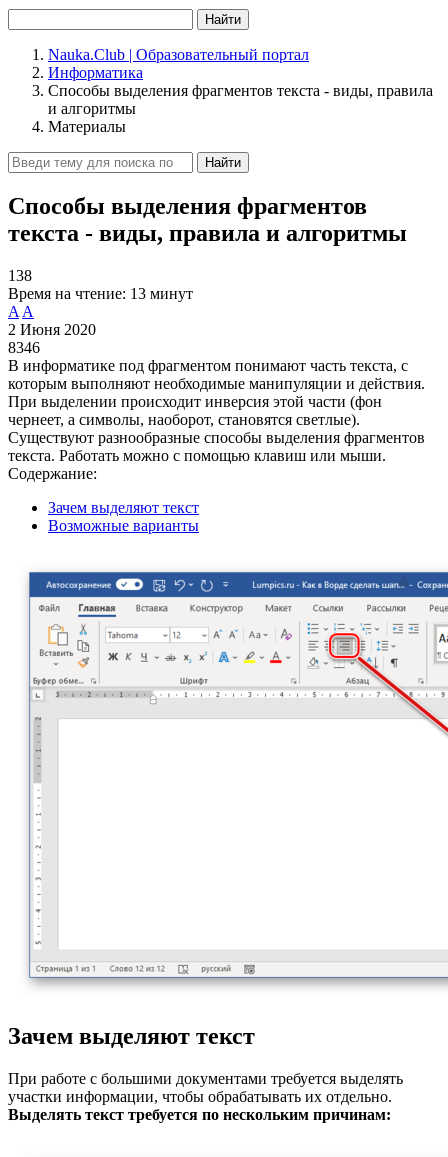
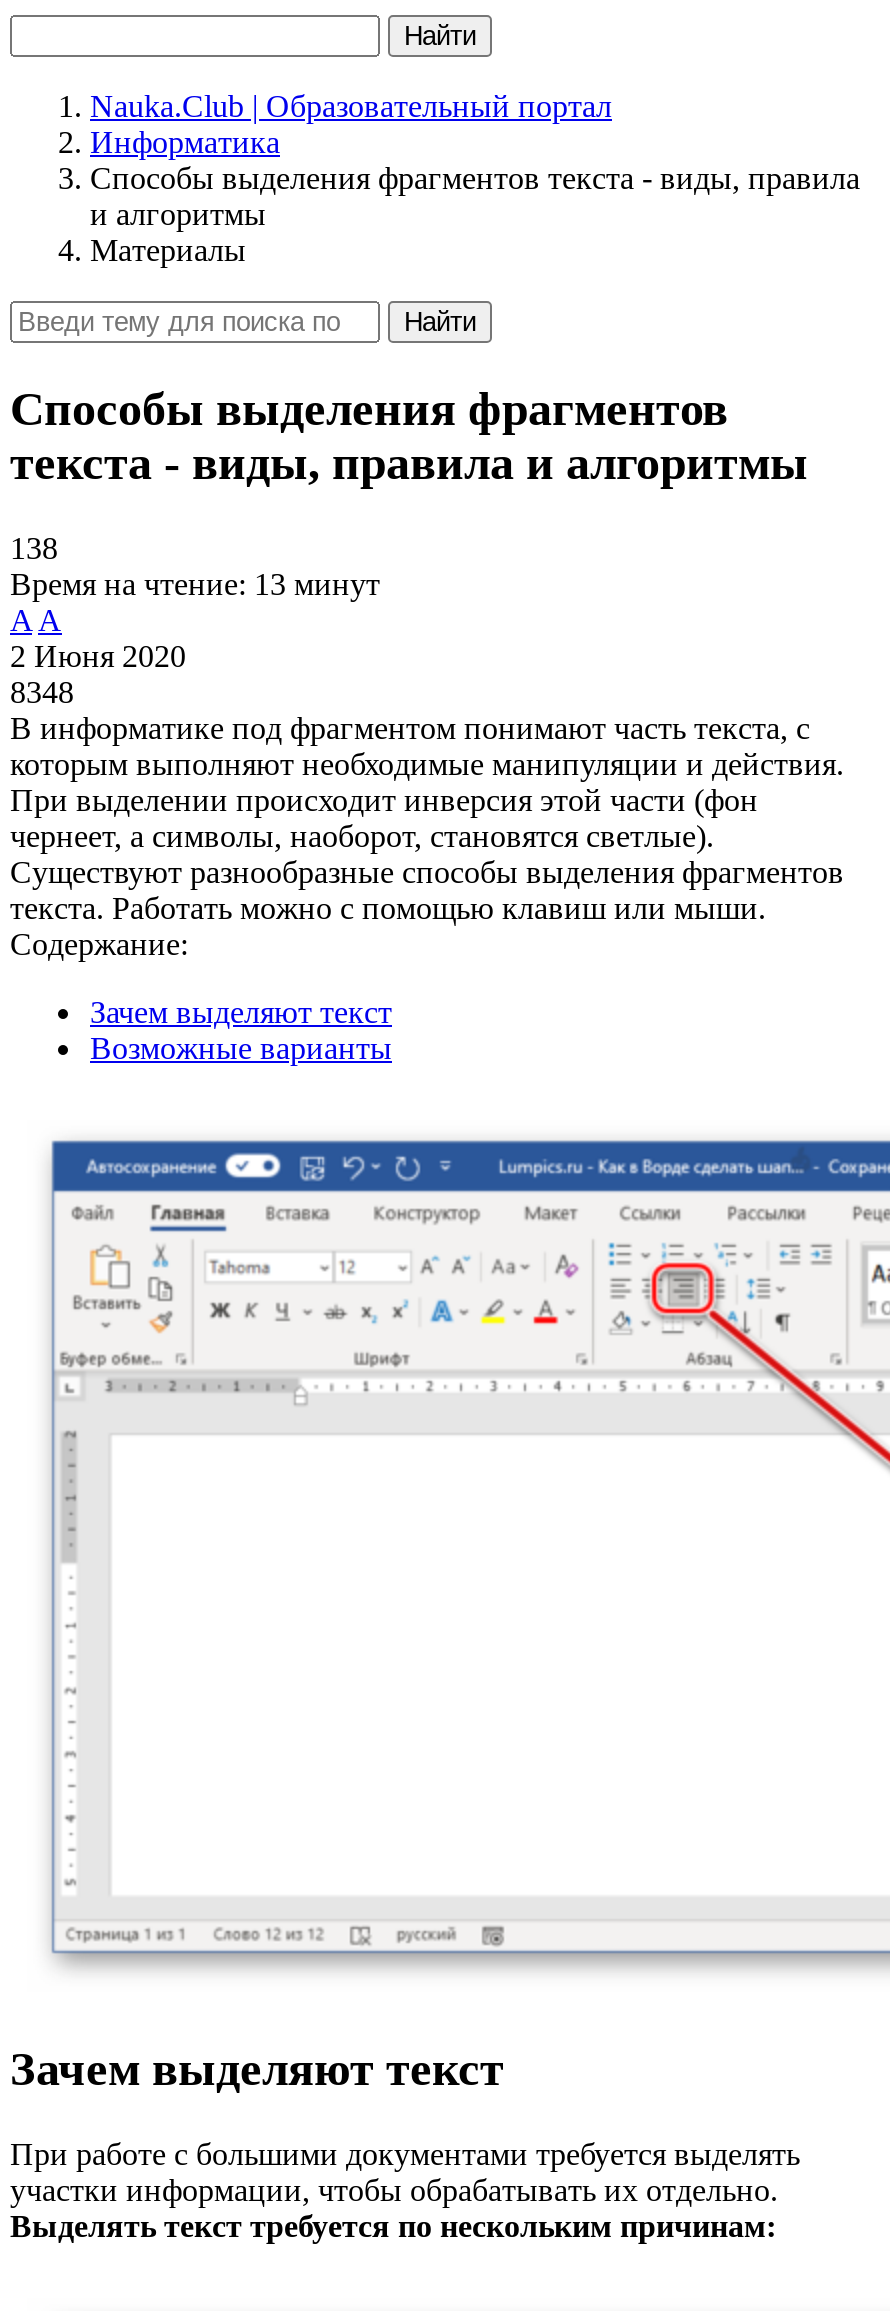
- 8346
+ 8348
